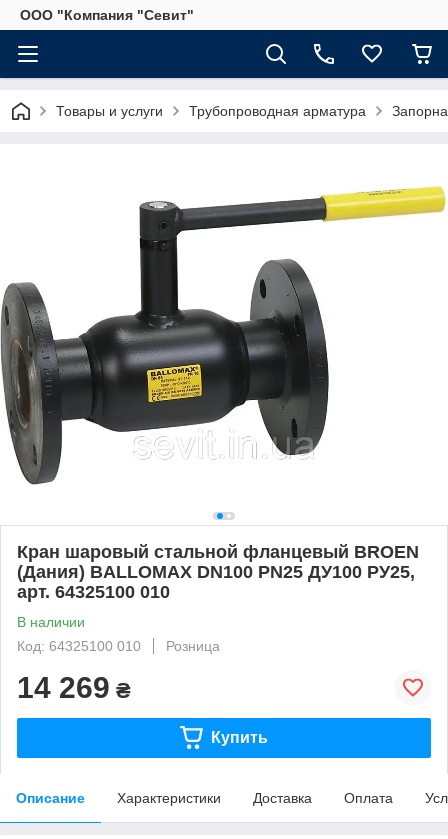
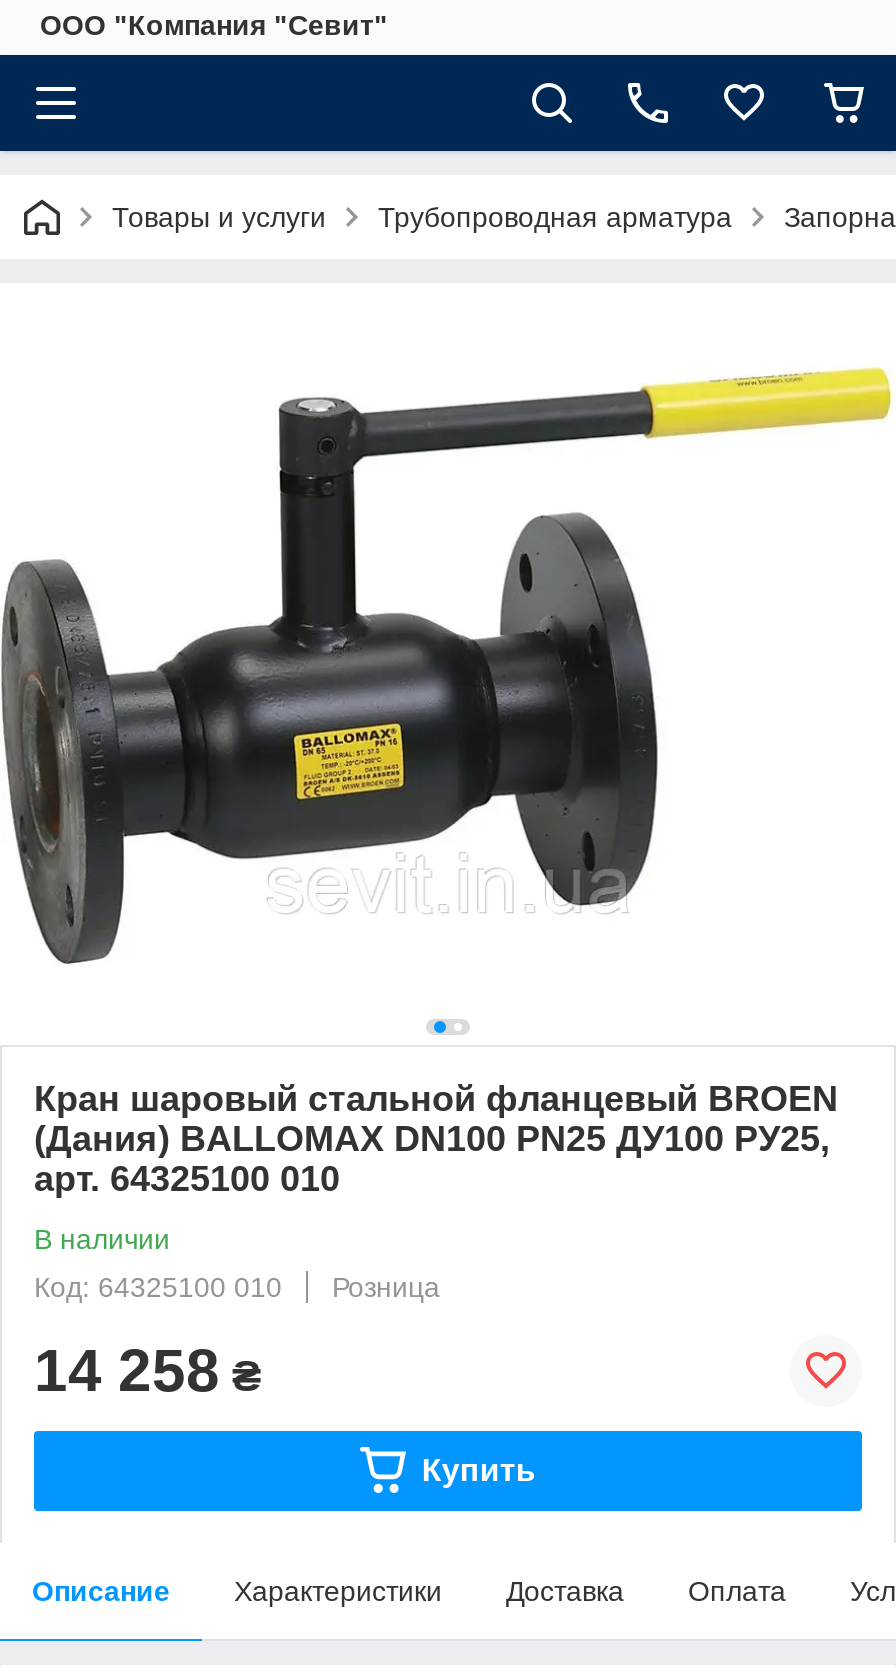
- 14 269 ₴
+ 14 258 ₴
